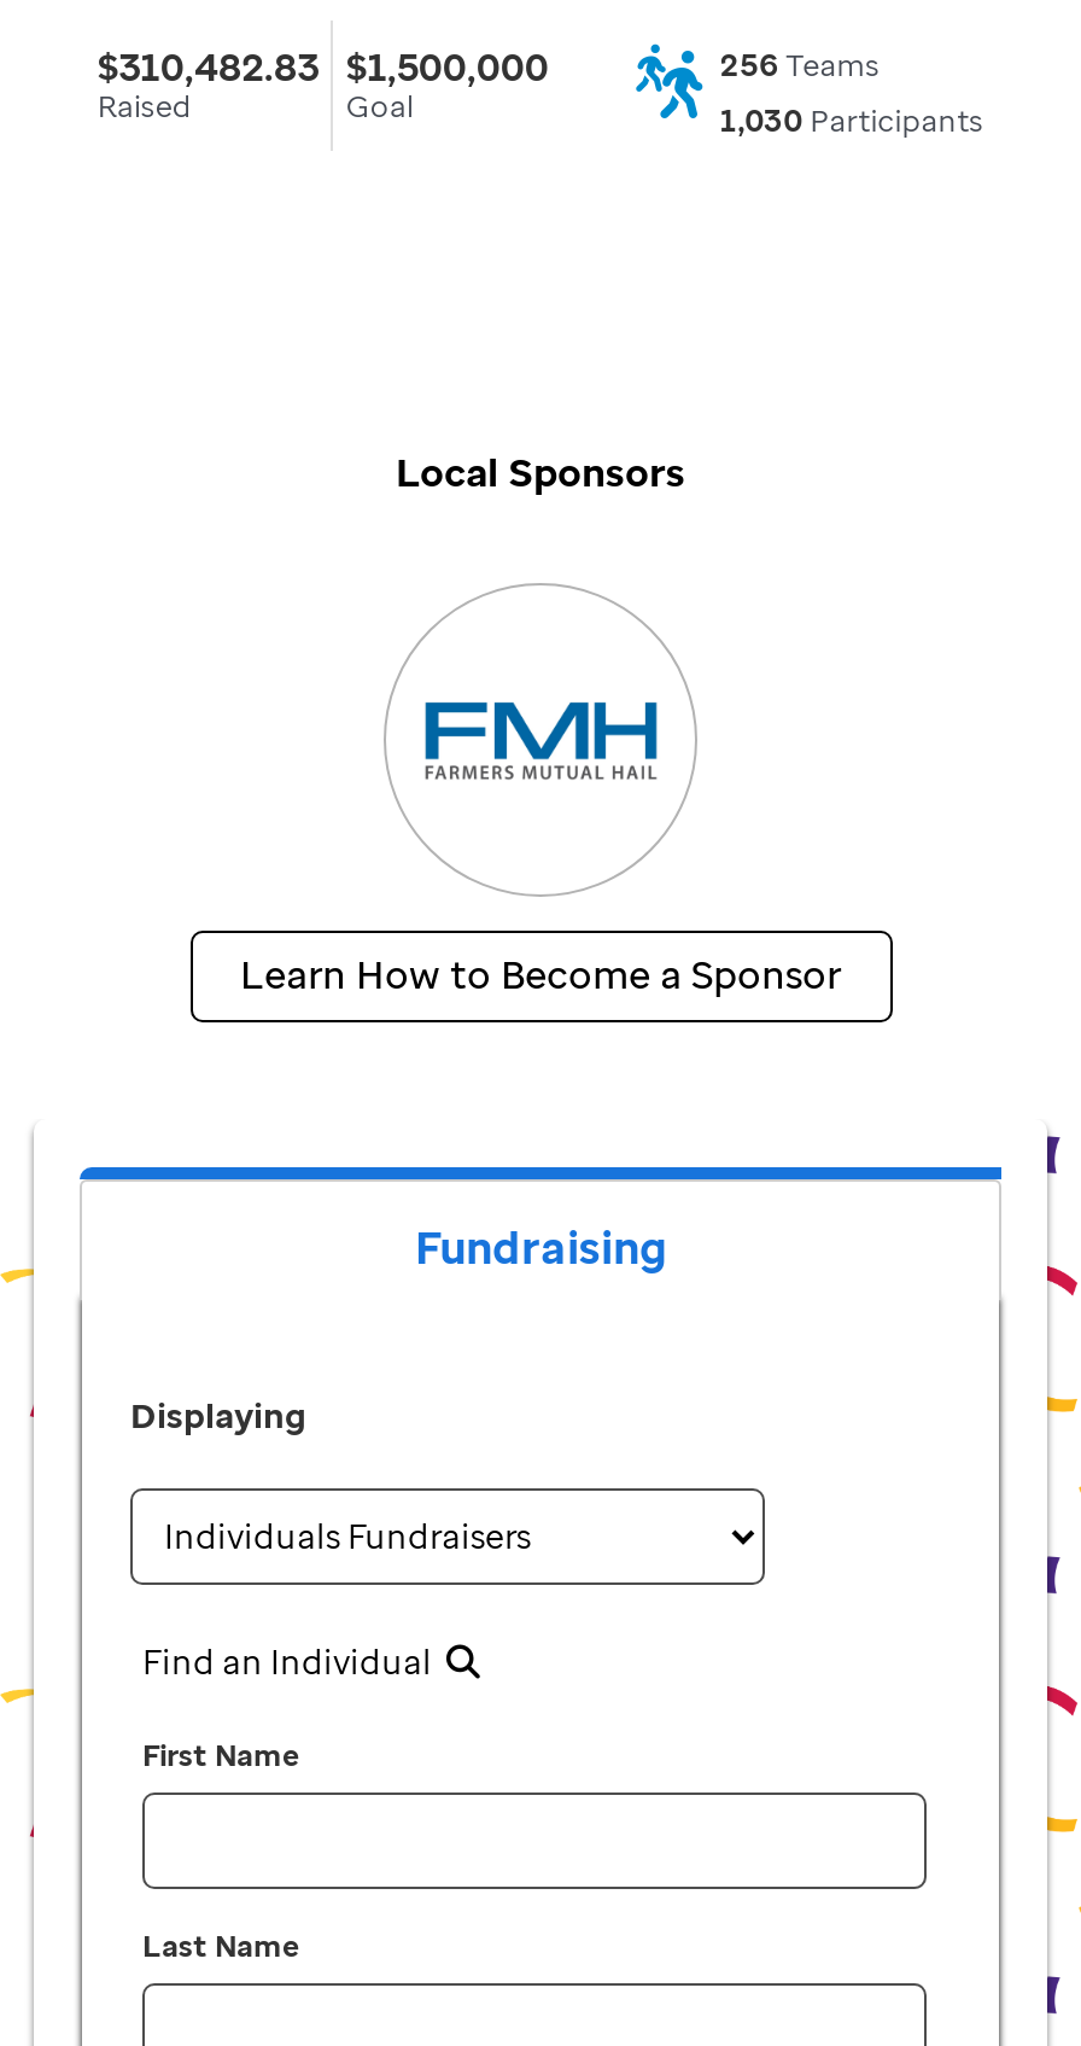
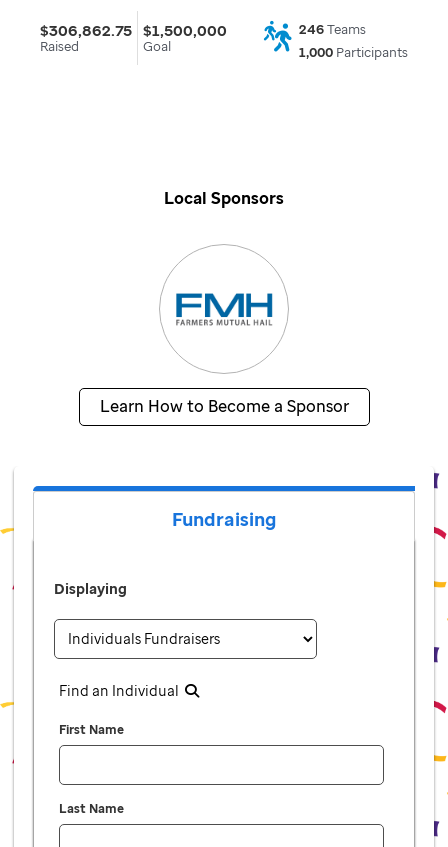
- $310,482.83 $1,500,000
+ $306,862.75 $1,500,000

- 256 Teams
+ 246 Teams

- 1,030 Participants
+ 1,000 Participants
